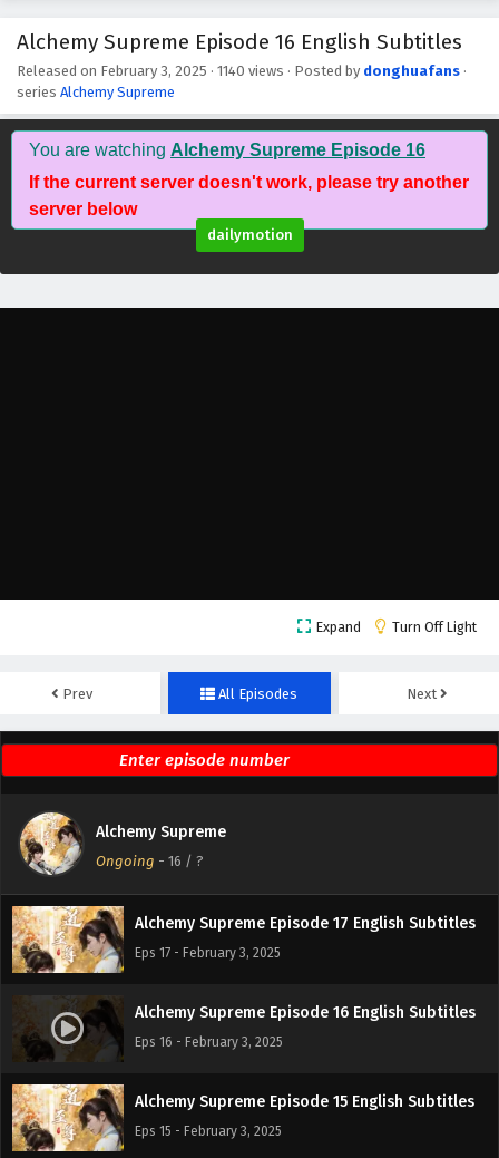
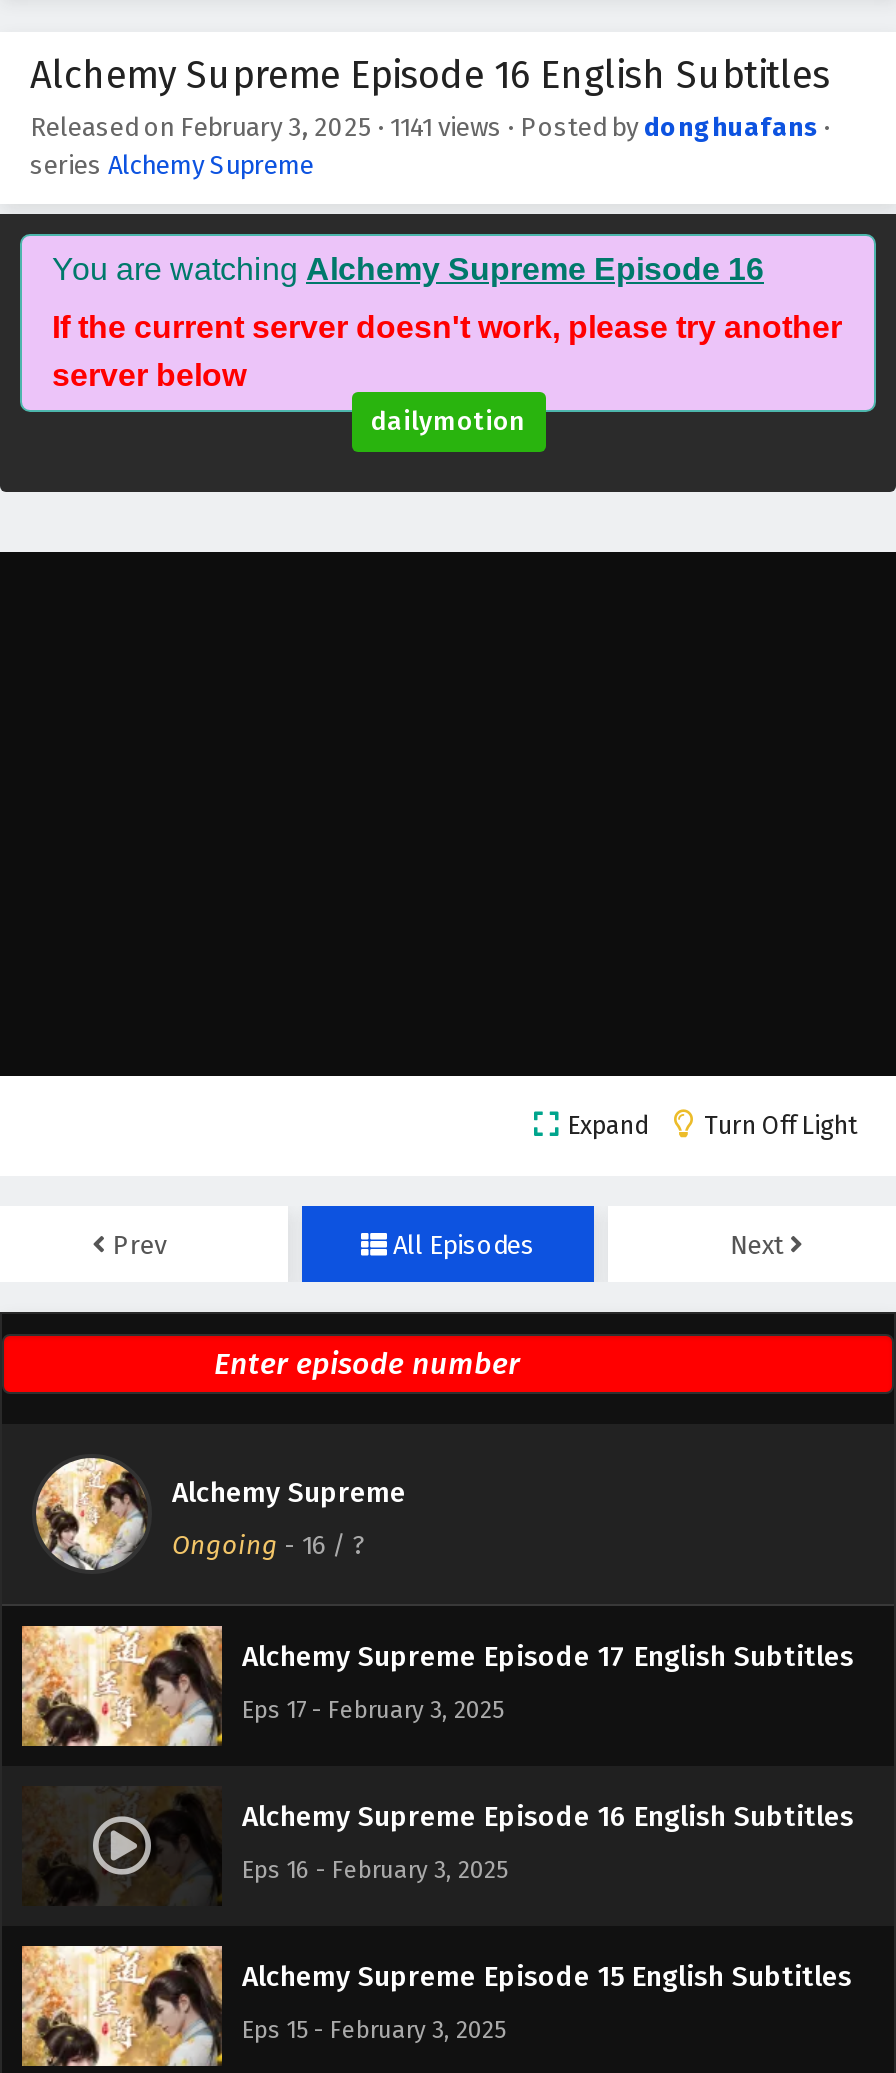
- Released on February 3, 2025 · 1140 views · Posted by donghuafans ·
+ Released on February 3, 2025 · 1141 views · Posted by donghuafans ·
